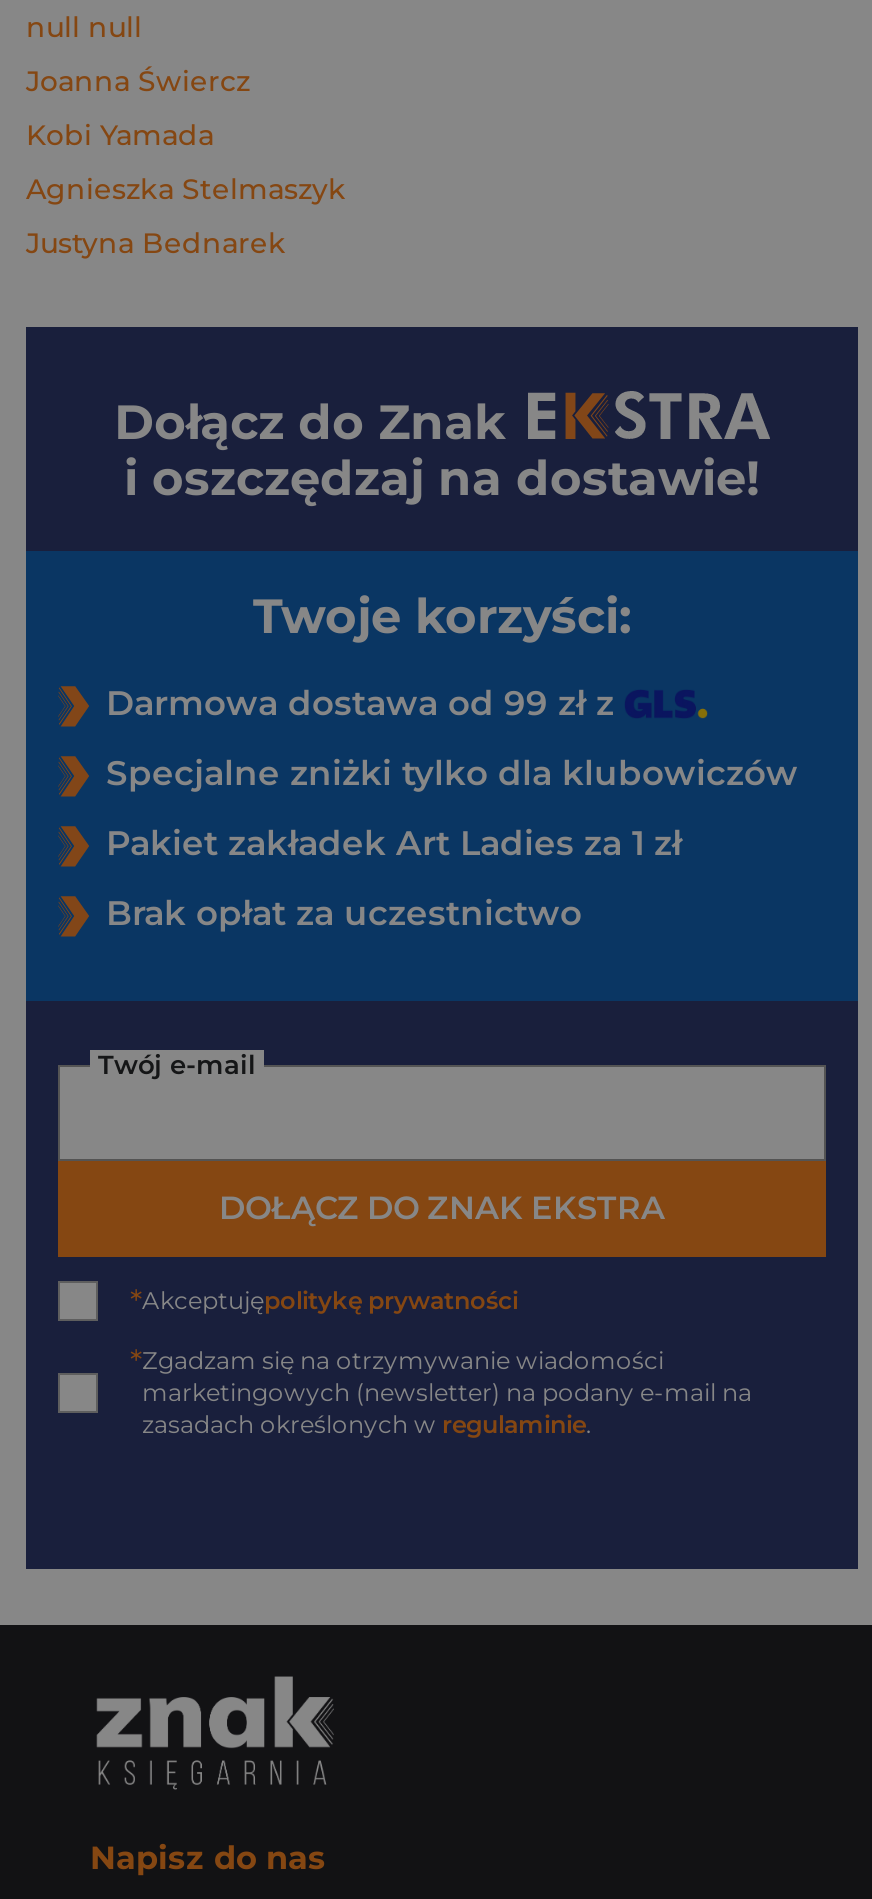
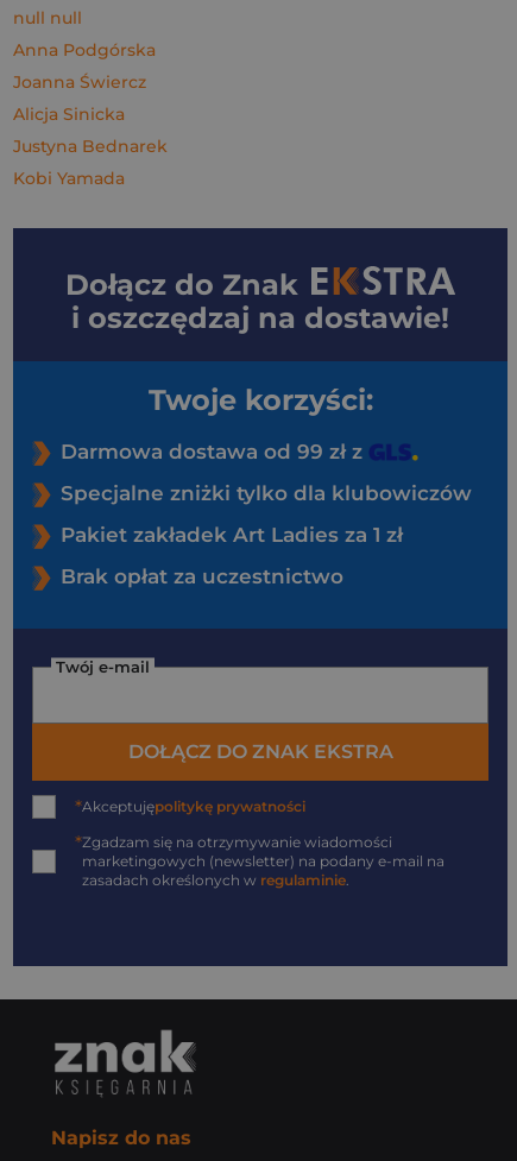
+ Anna Podgórska

- Kobi Yamada
- Agnieszka Stelmaszyk
+ Alicja Sinicka

+ Kobi Yamada
